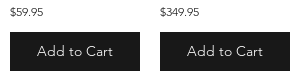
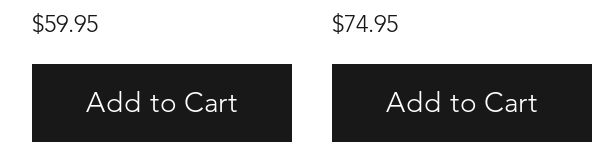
- $349.95
+ $74.95
